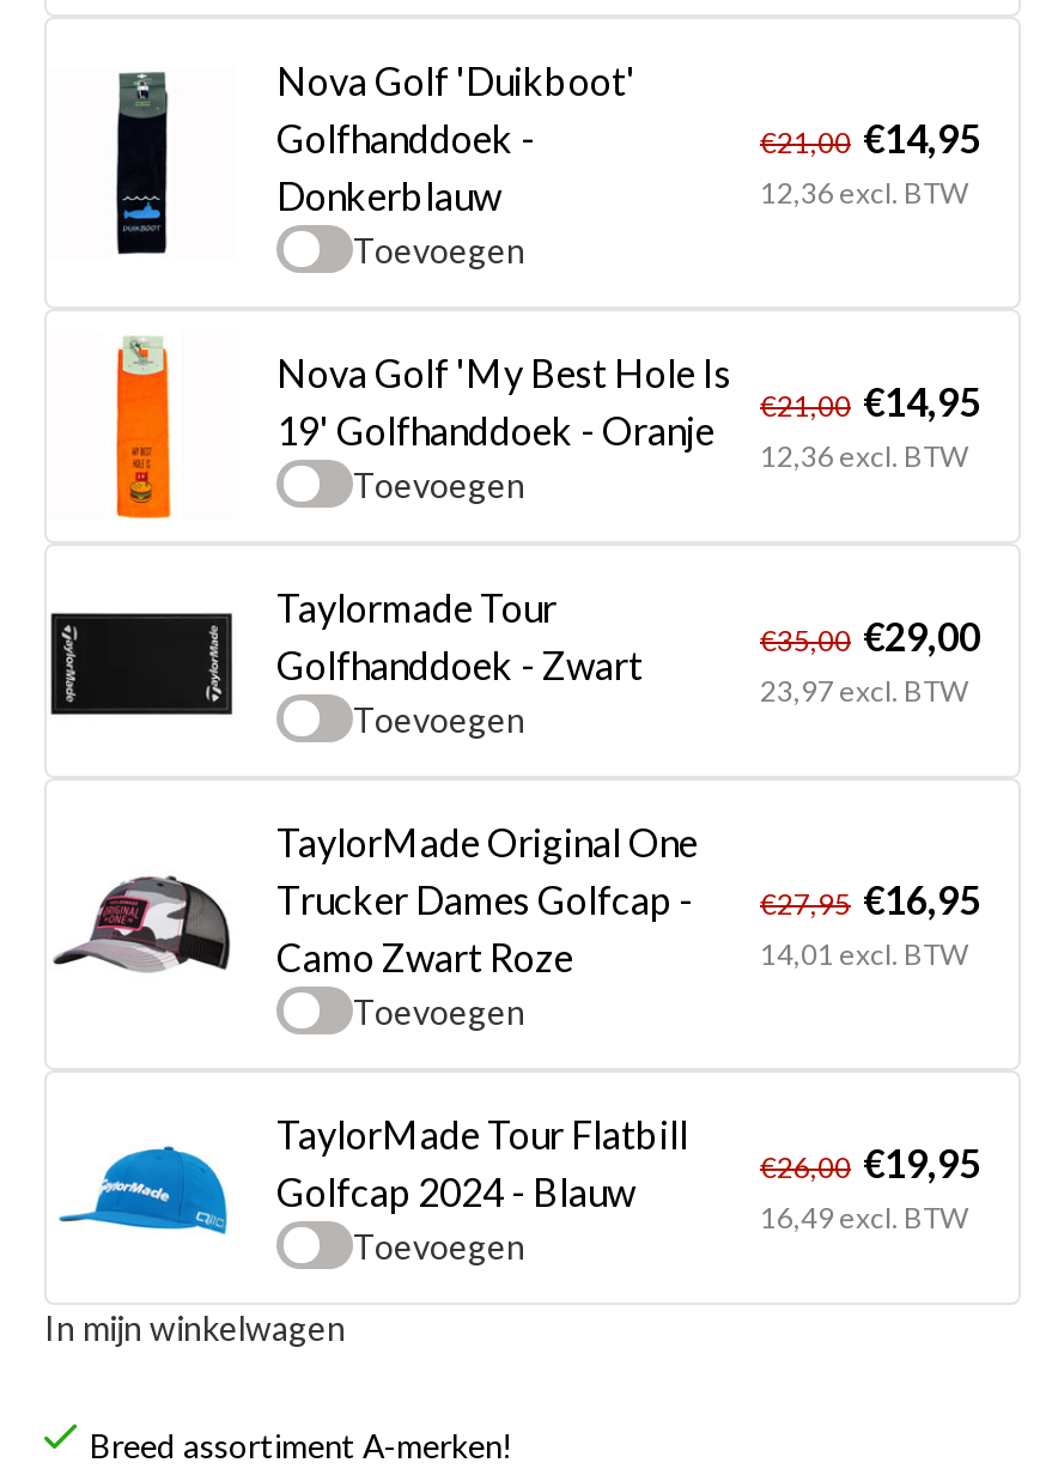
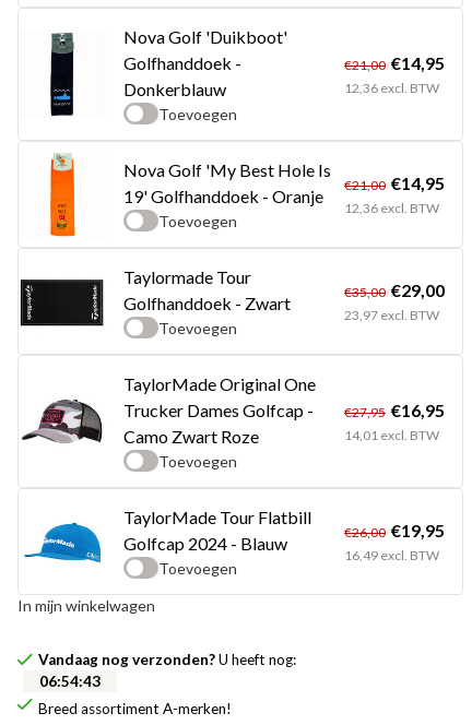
+ Vandaag nog verzonden? U heeft nog:
+ 06:54:43
